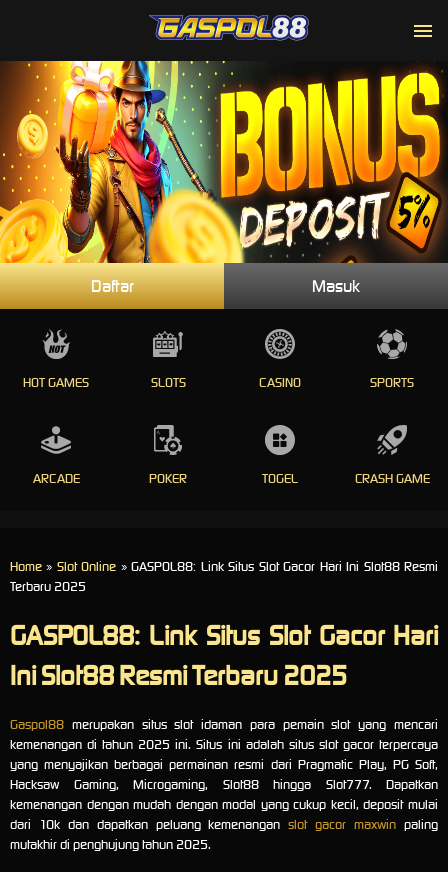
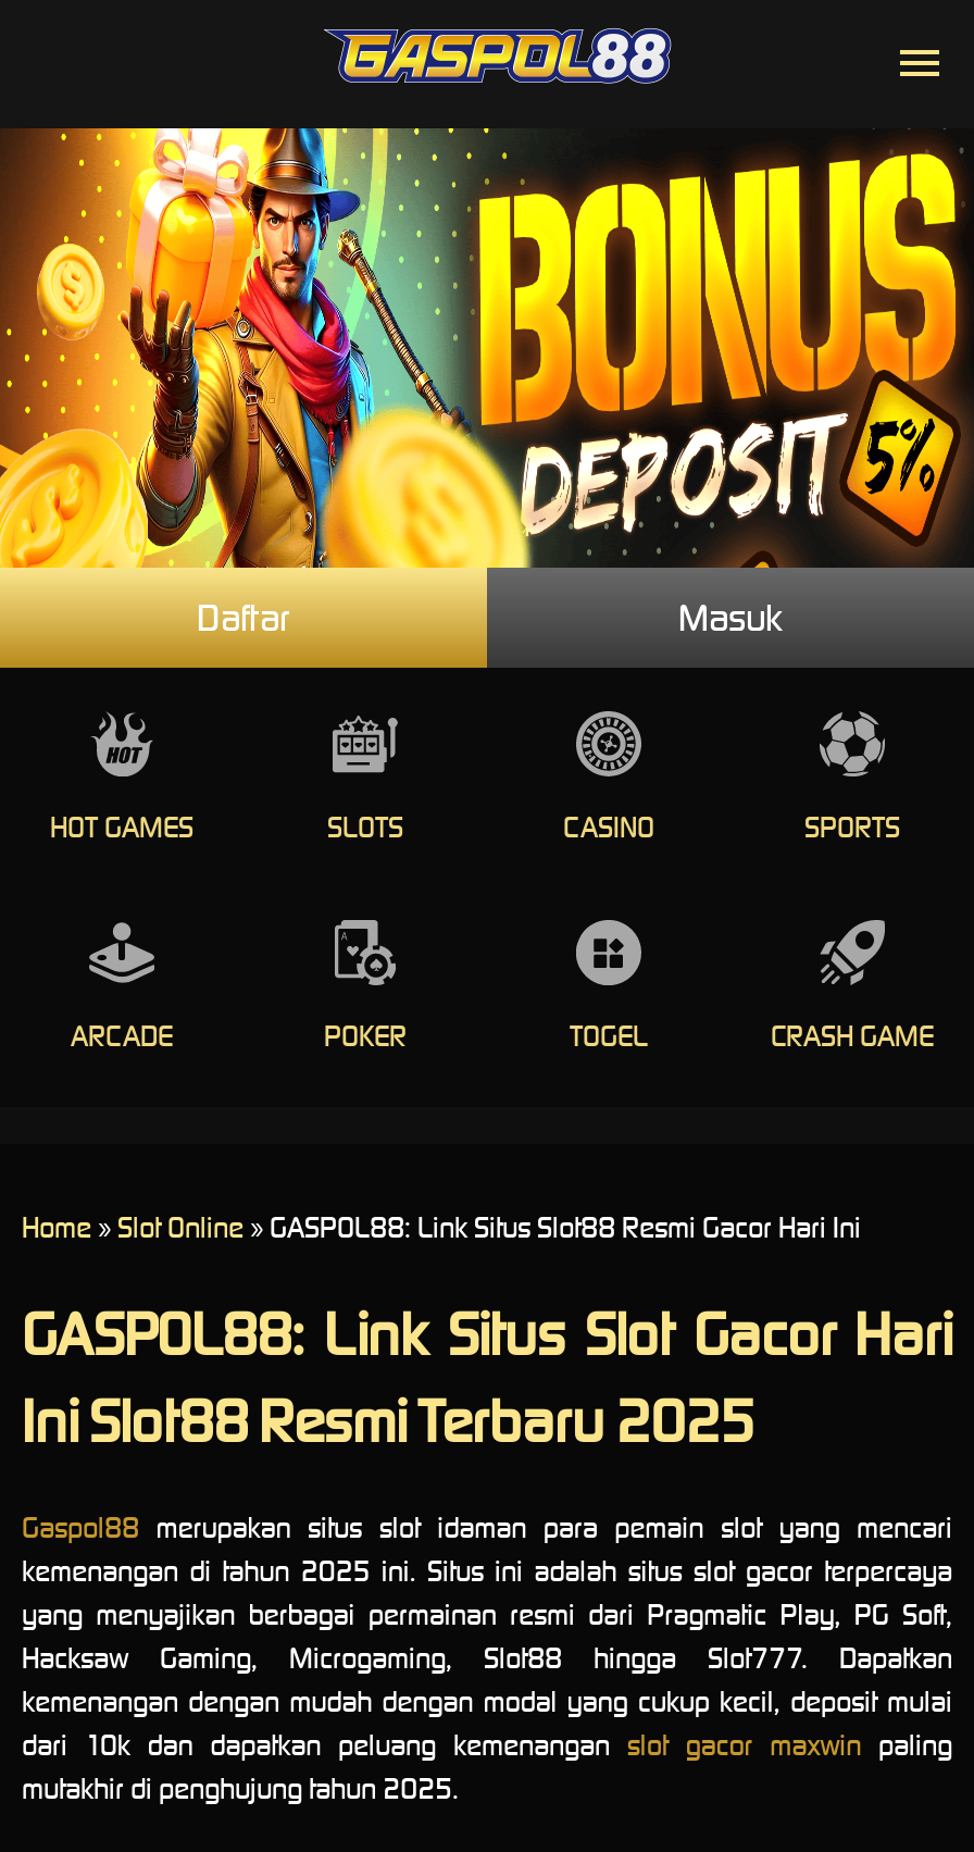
- Home» Slot Online» GASPOL88: Link Situs Slot Gacor Hari Ini Slot88 Resmi
- Terbaru 2025
+ Home» Slot Online» GASPOL88: Link Situs Slot88 Resmi Gacor Hari Ini
